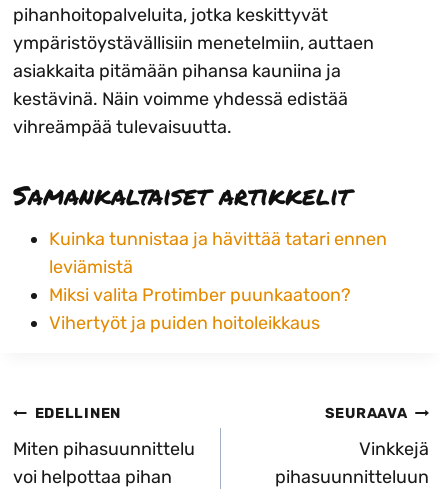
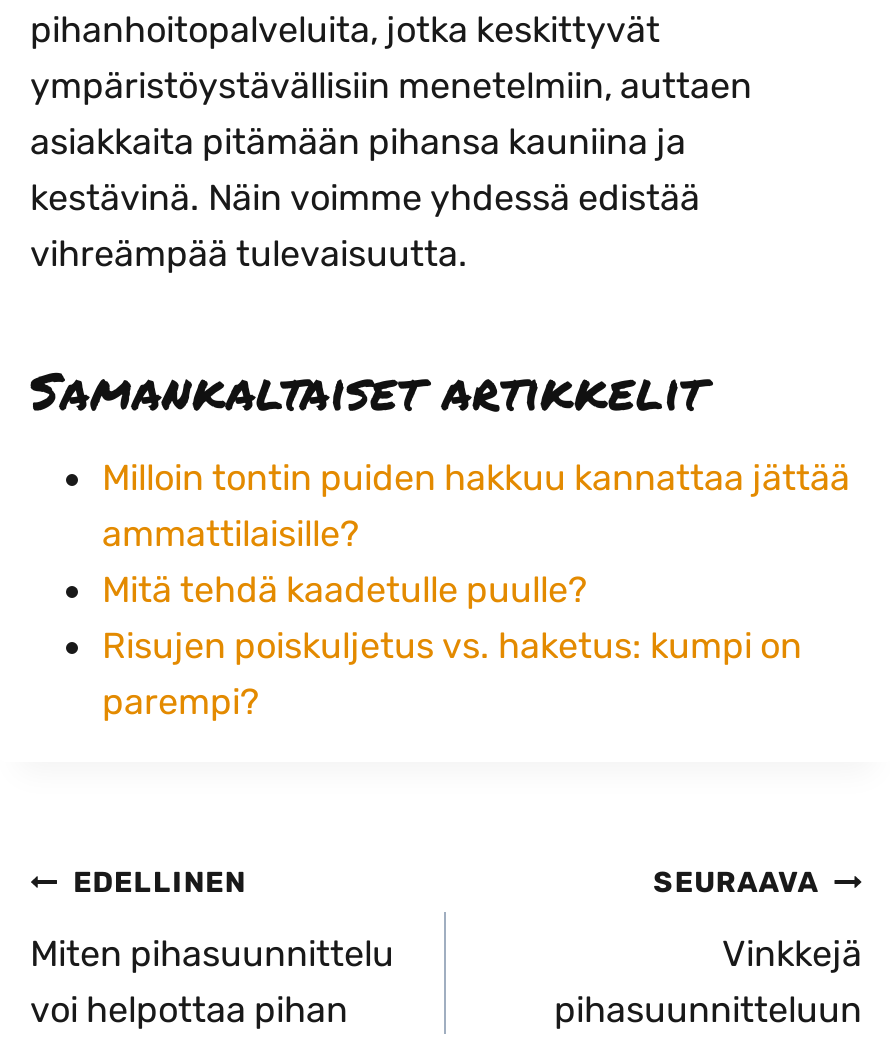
- Kuinka tunnistaa ja hävittää tatari ennen
- leviämistä
- Miksi valita Protimber puunkaatoon?
- Vihertyöt ja puiden hoitoleikkaus
+ Milloin tontin puiden hakkuu kannattaa jättää
+ ammattilaisille?
+ Mitä tehdä kaadetulle puulle?
+ Risujen poiskuljetus vs. haketus: kumpi on
+ parempi?
